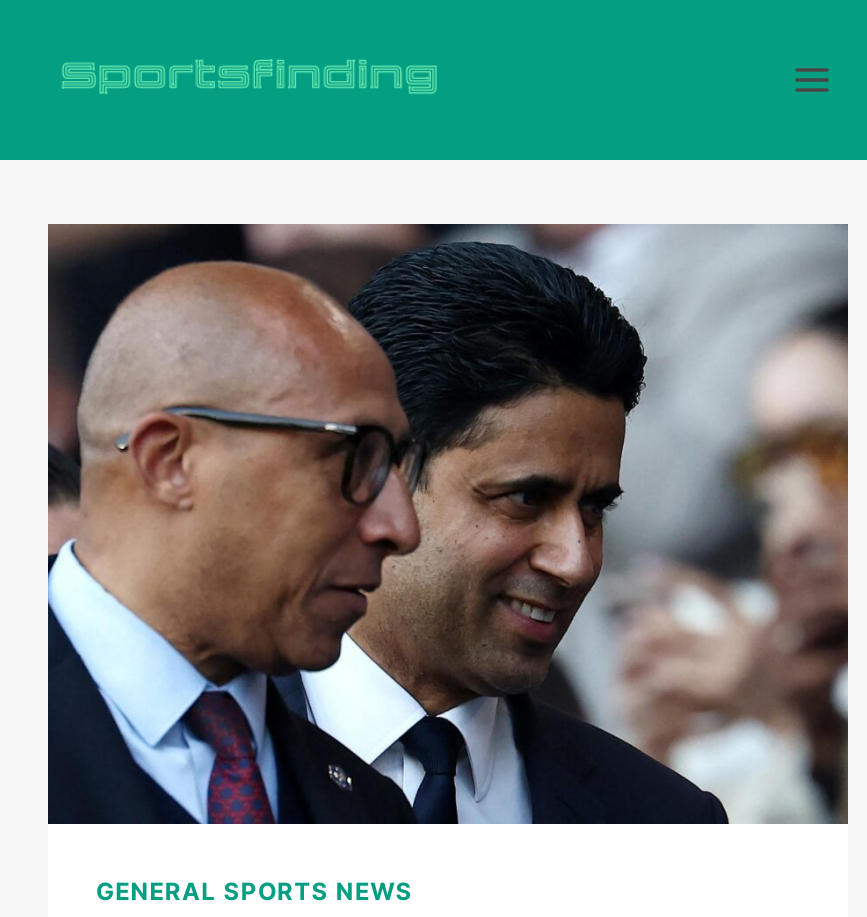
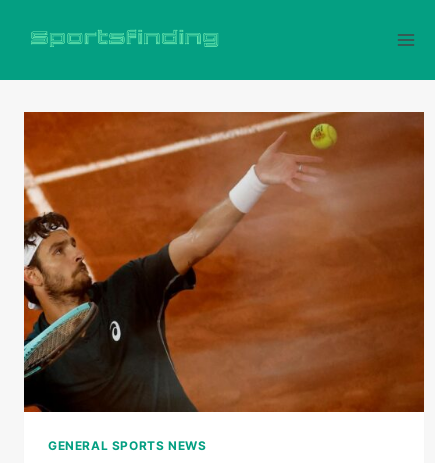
- [image]
+ [image]
